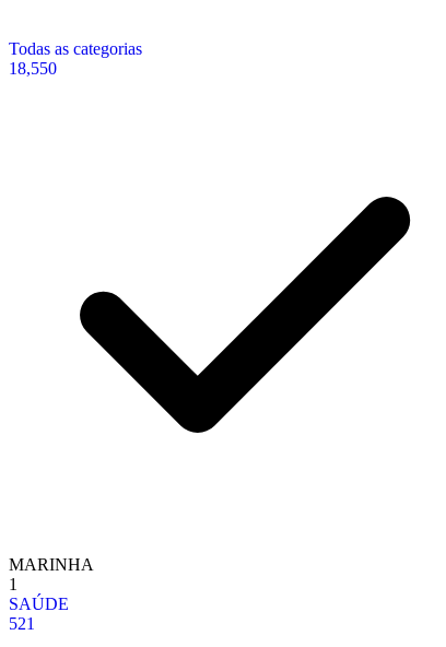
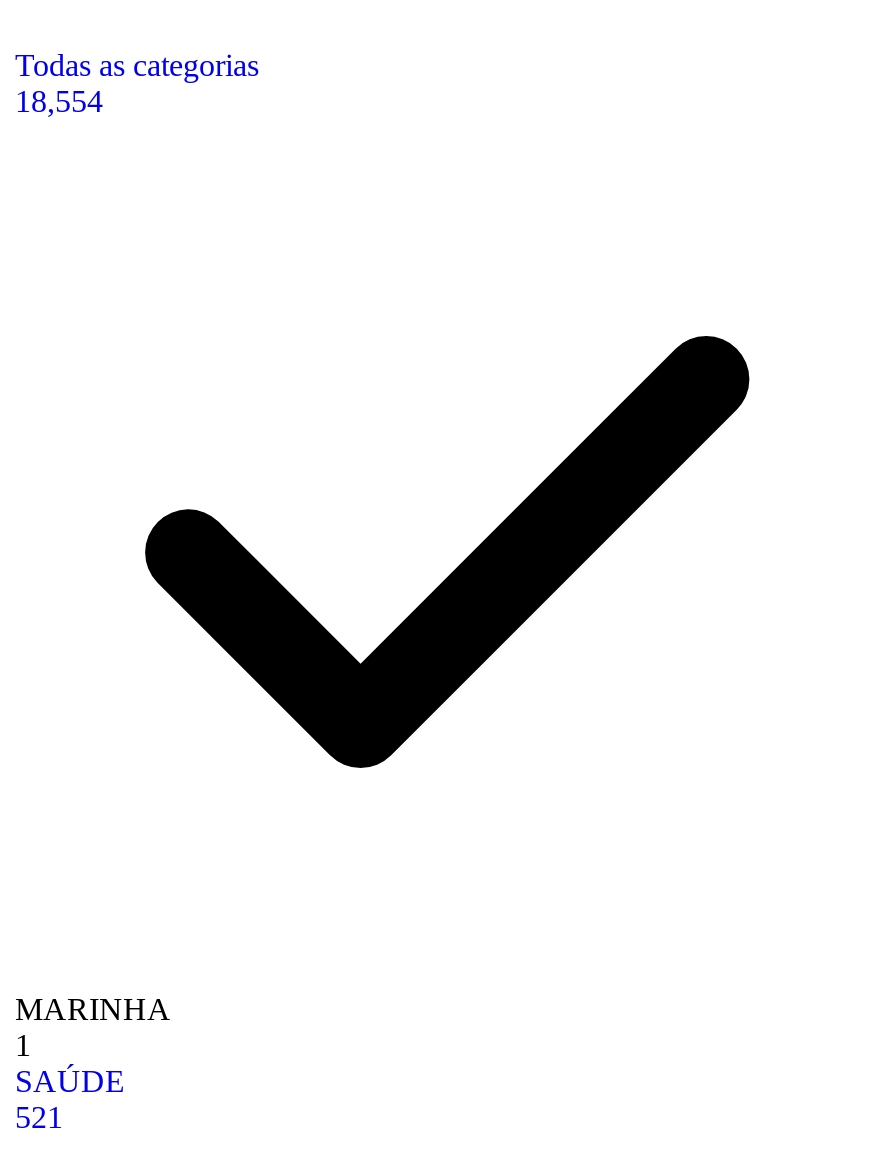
- 18,550
+ 18,554
